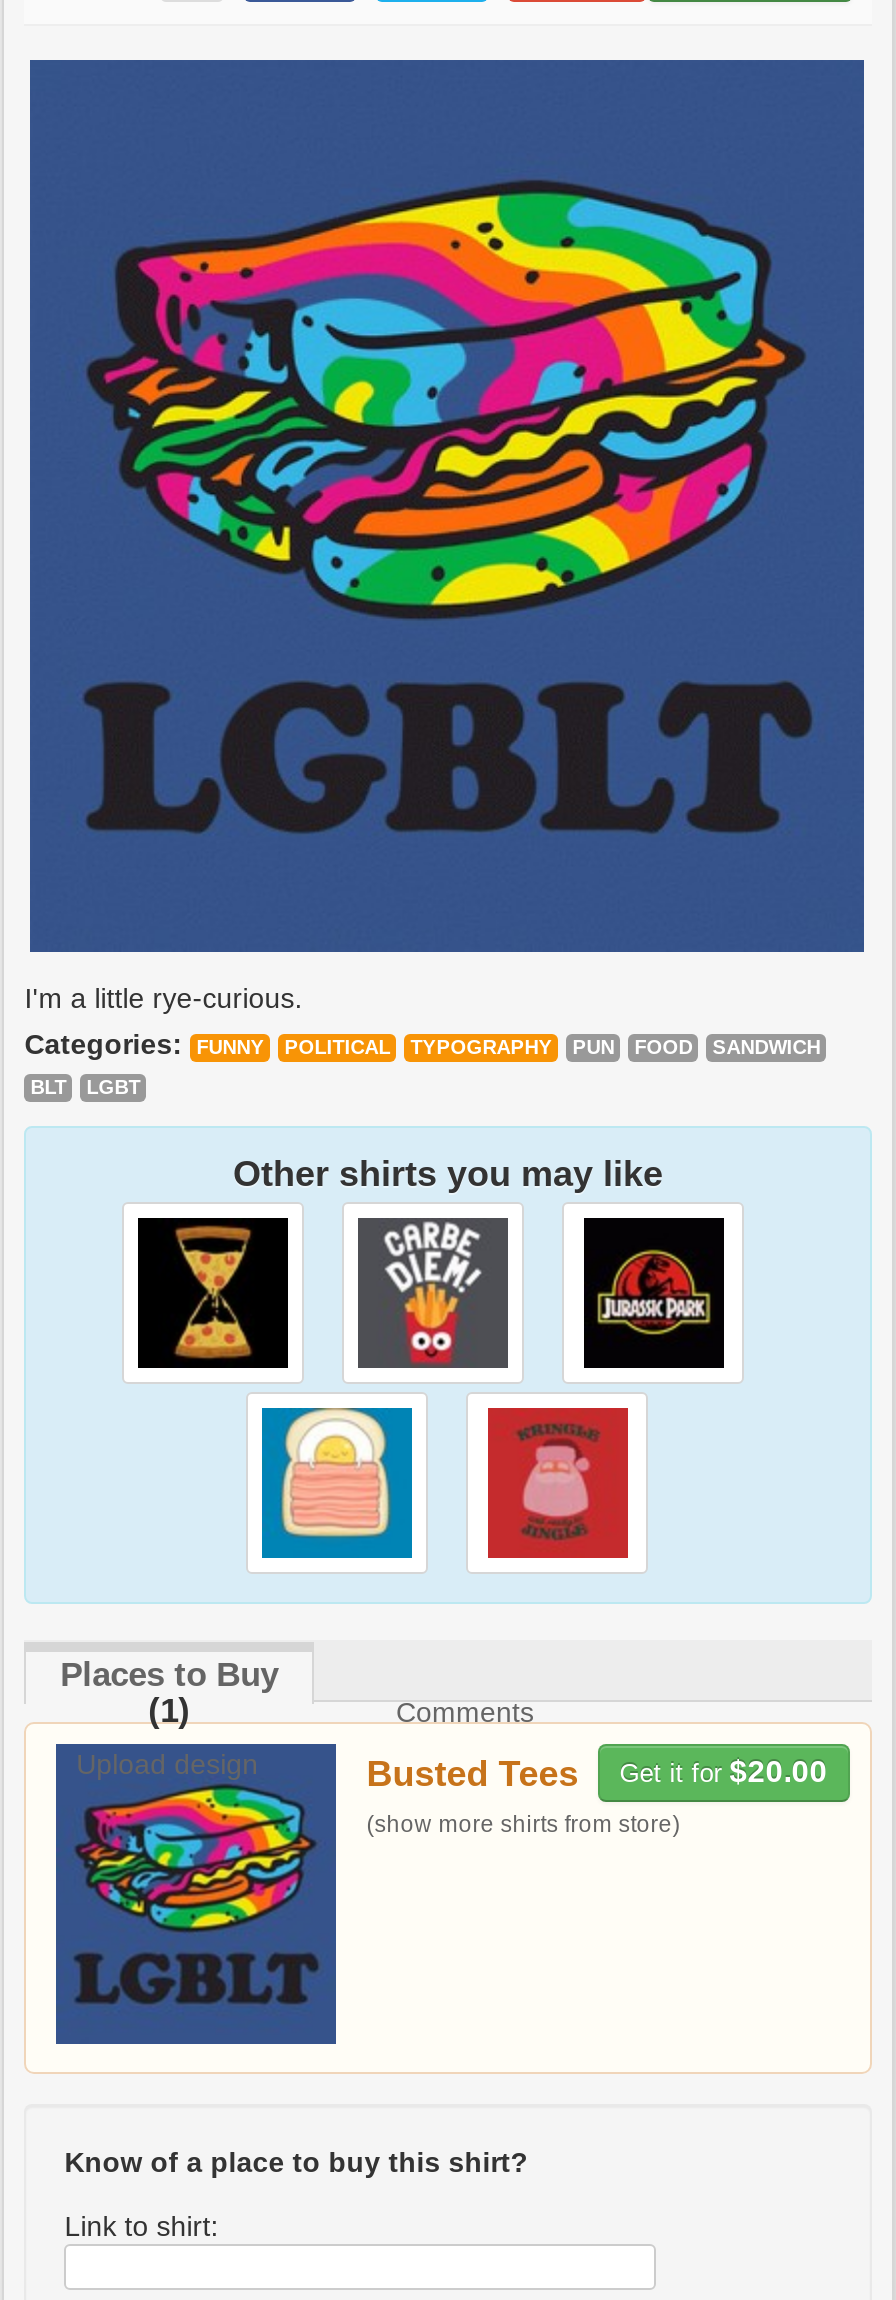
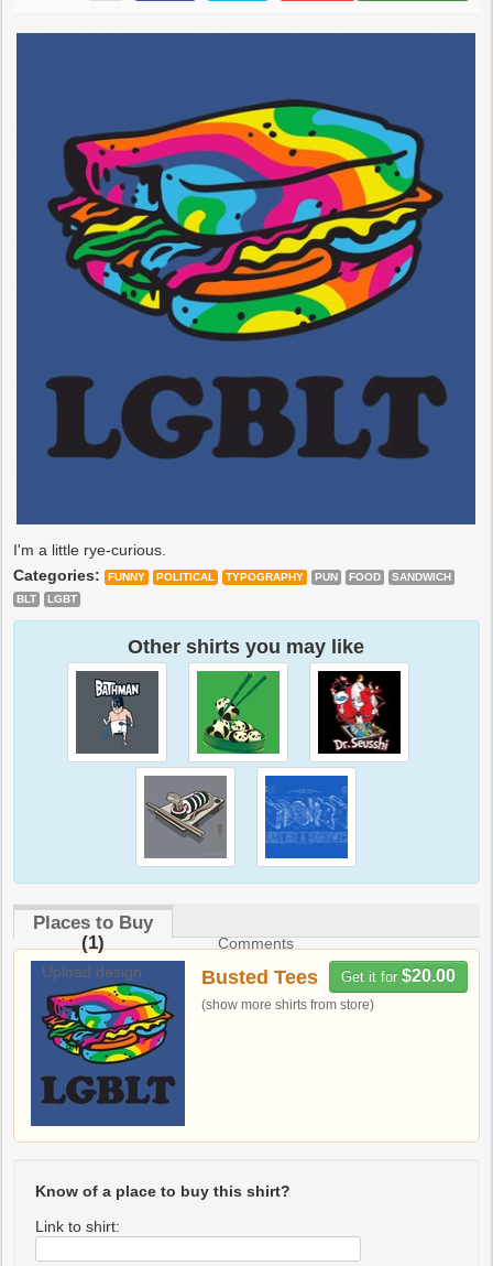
- [image]
+ [image]

- [image]
+ [image]

- [image]
+ [image]

- [image]
+ [image]

- [image]
+ [image]
